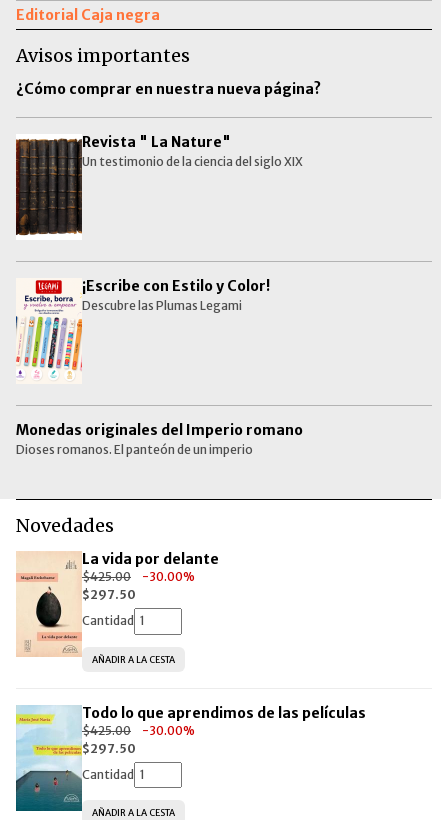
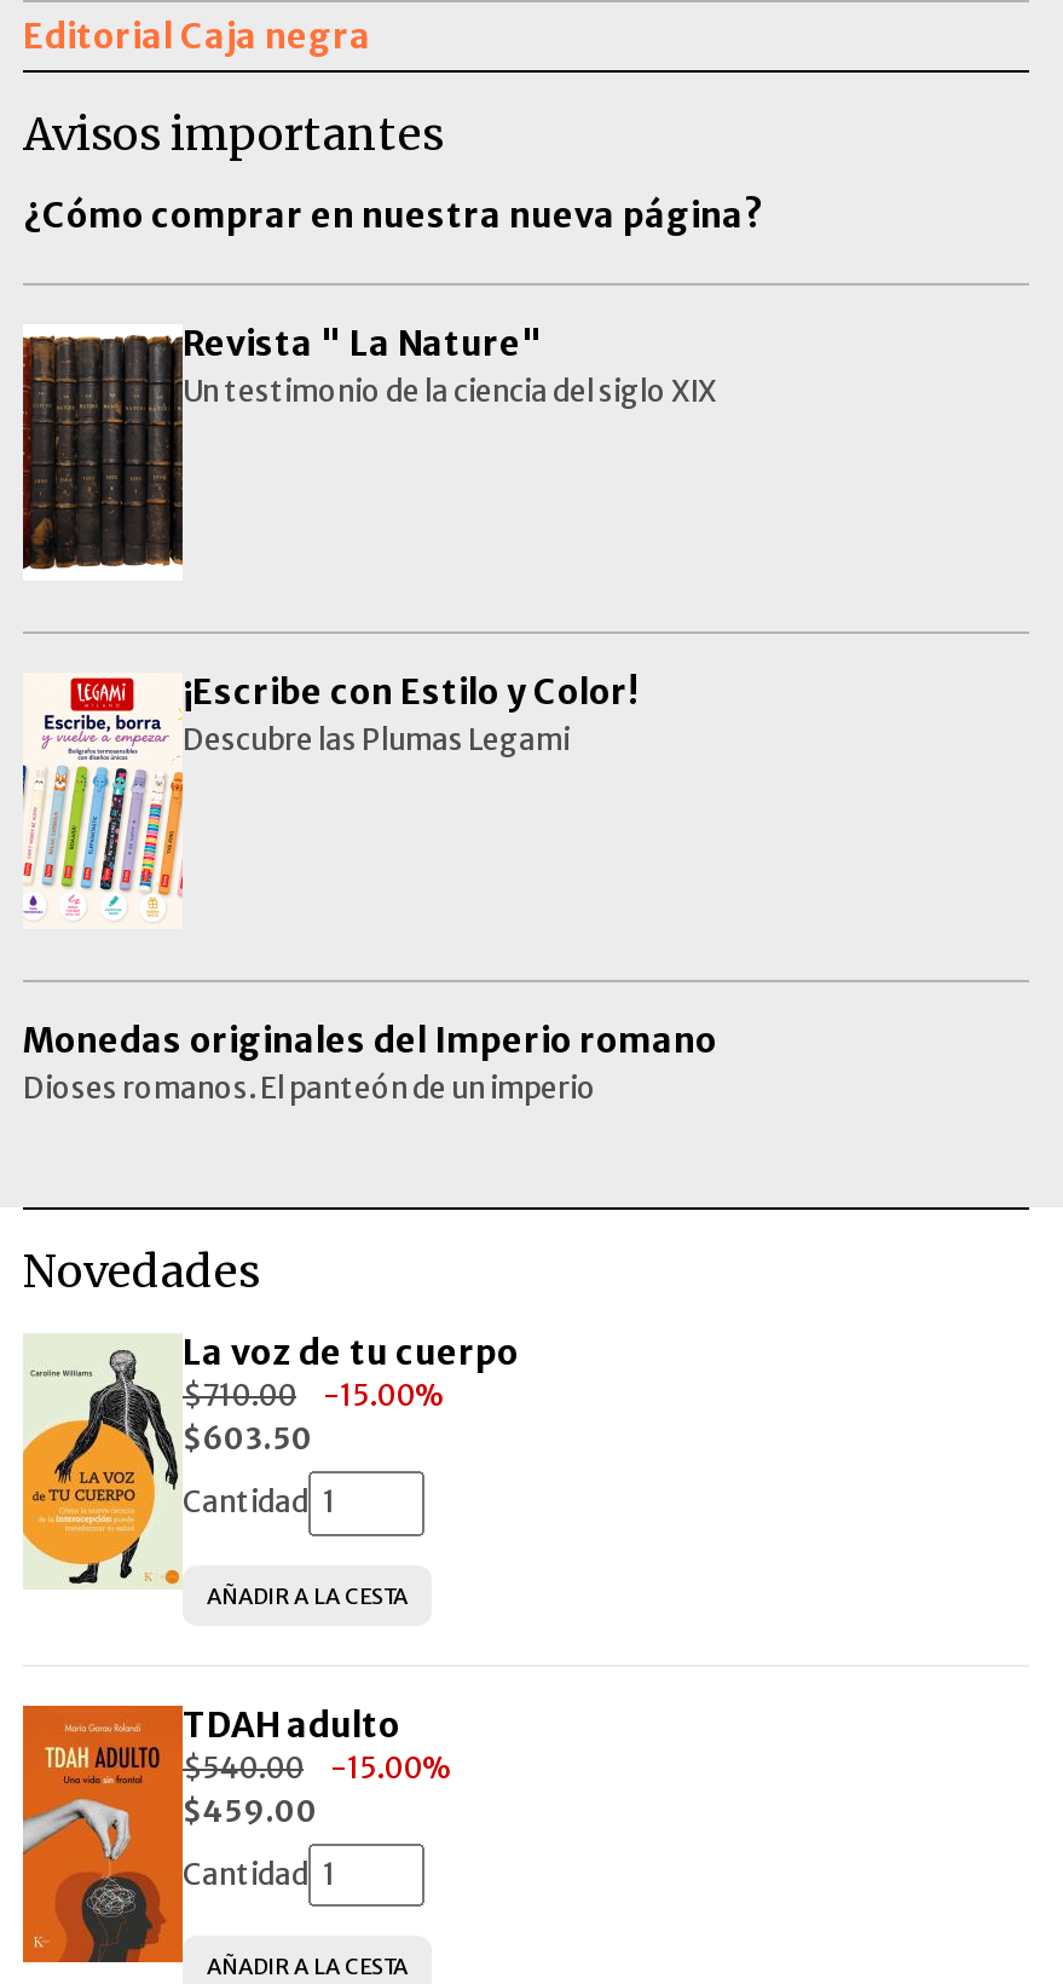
- [image]
- La vida por delante
- $425.00
- -30.00%
- $297.50
+ [image]
+ La voz de tu cuerpo
+ $710.00
+ -15.00%
+ $603.50

- [image]
- Todo lo que aprendimos de las películas
- $425.00
- -30.00%
- $297.50
+ [image]
+ TDAH adulto
+ $540.00
+ -15.00%
+ $459.00
